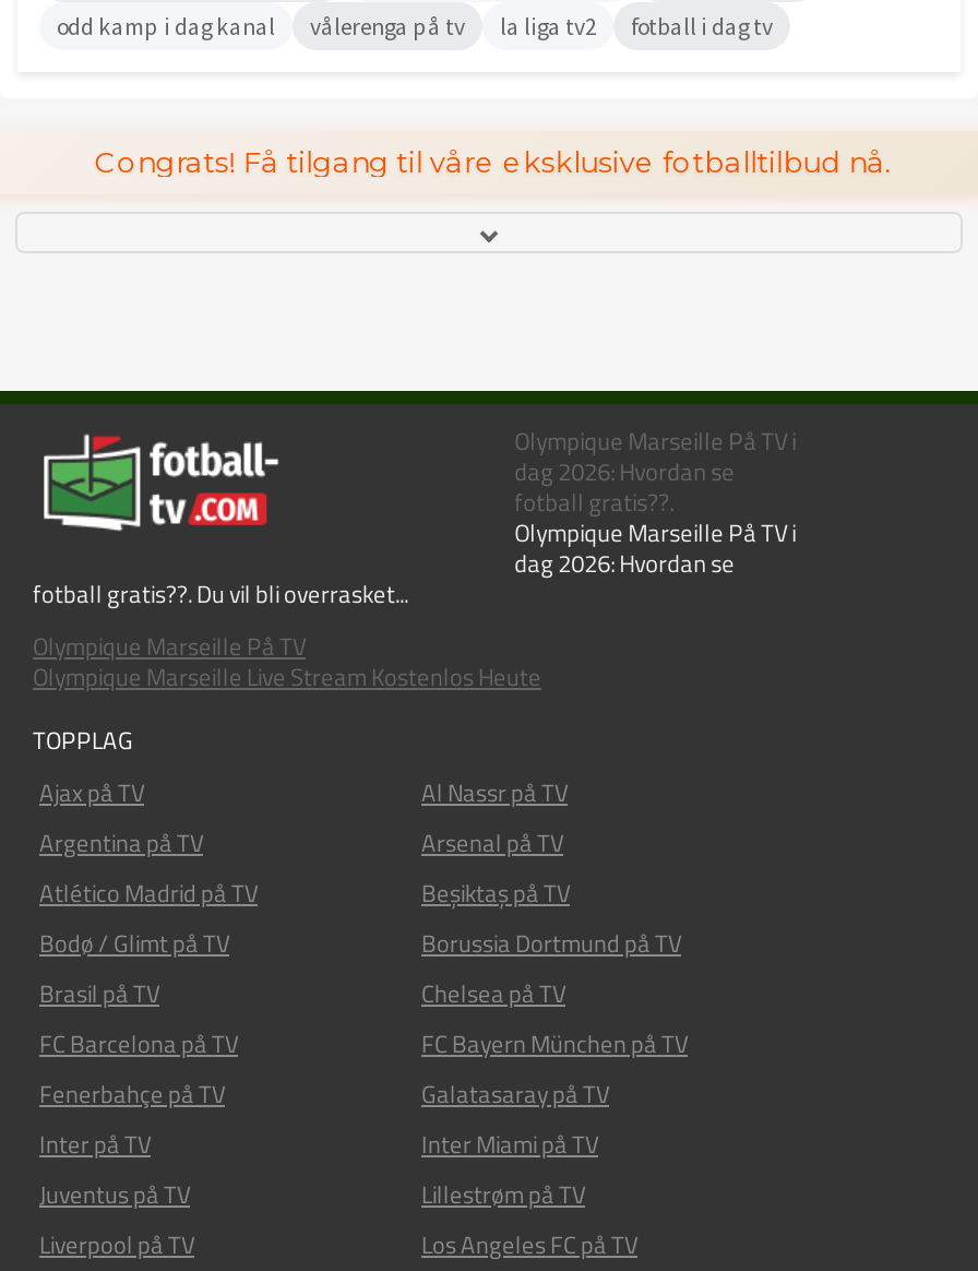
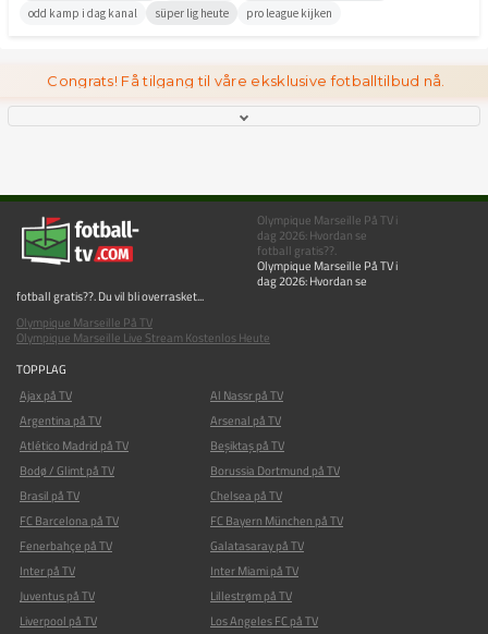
- vålerenga på tv
- la liga tv2
- fotball i dag tv
+ süper lig heute
+ pro league kijken
